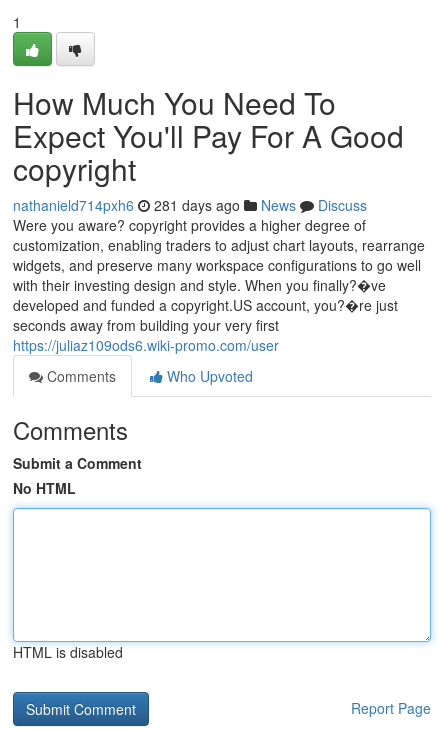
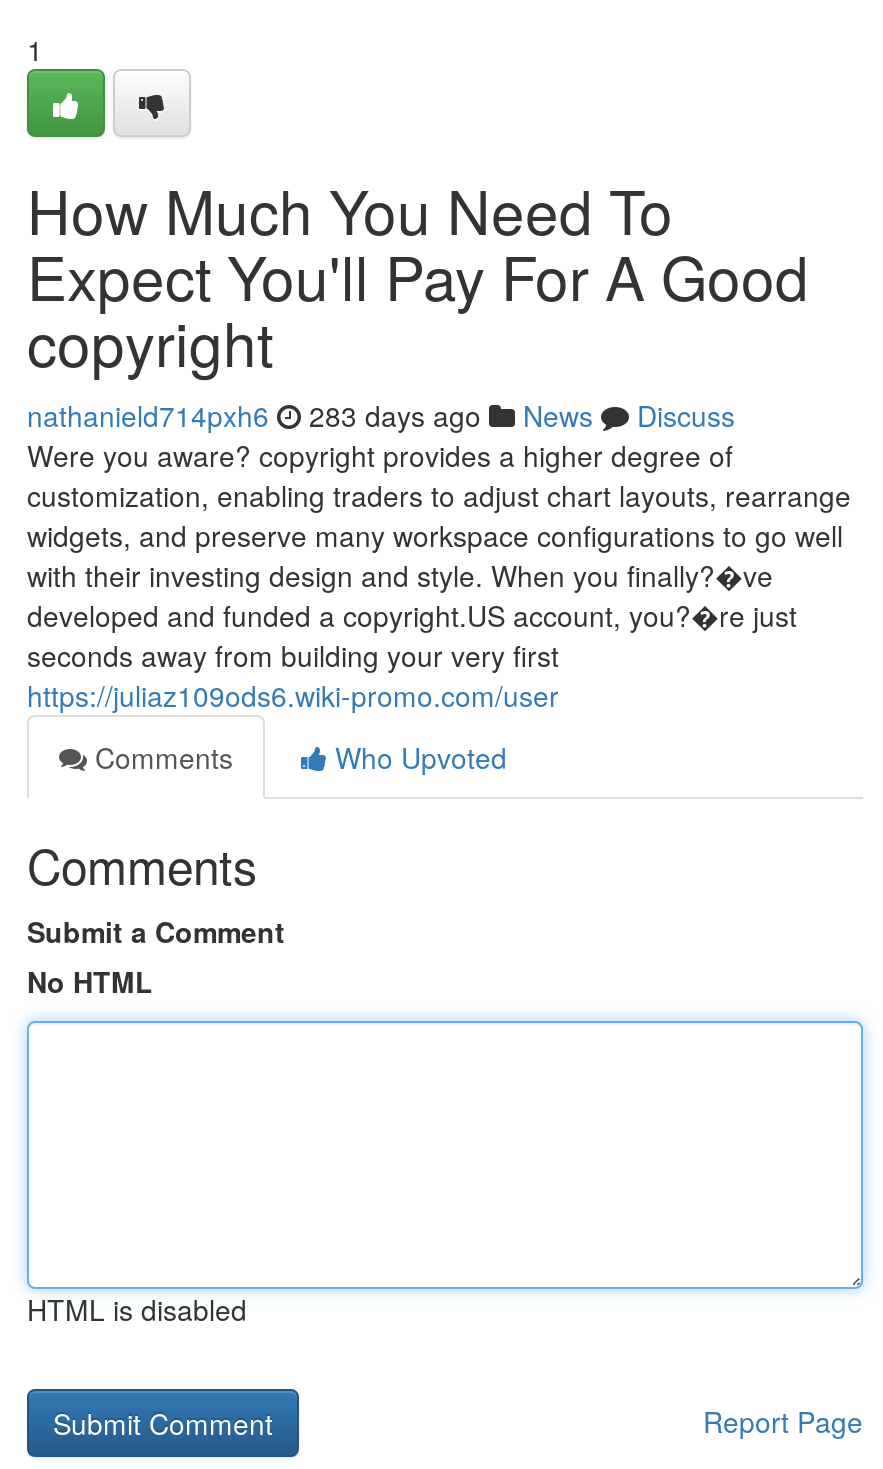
- nathanield714pxh6 281 days ago News Discuss
+ nathanield714pxh6 283 days ago News Discuss
